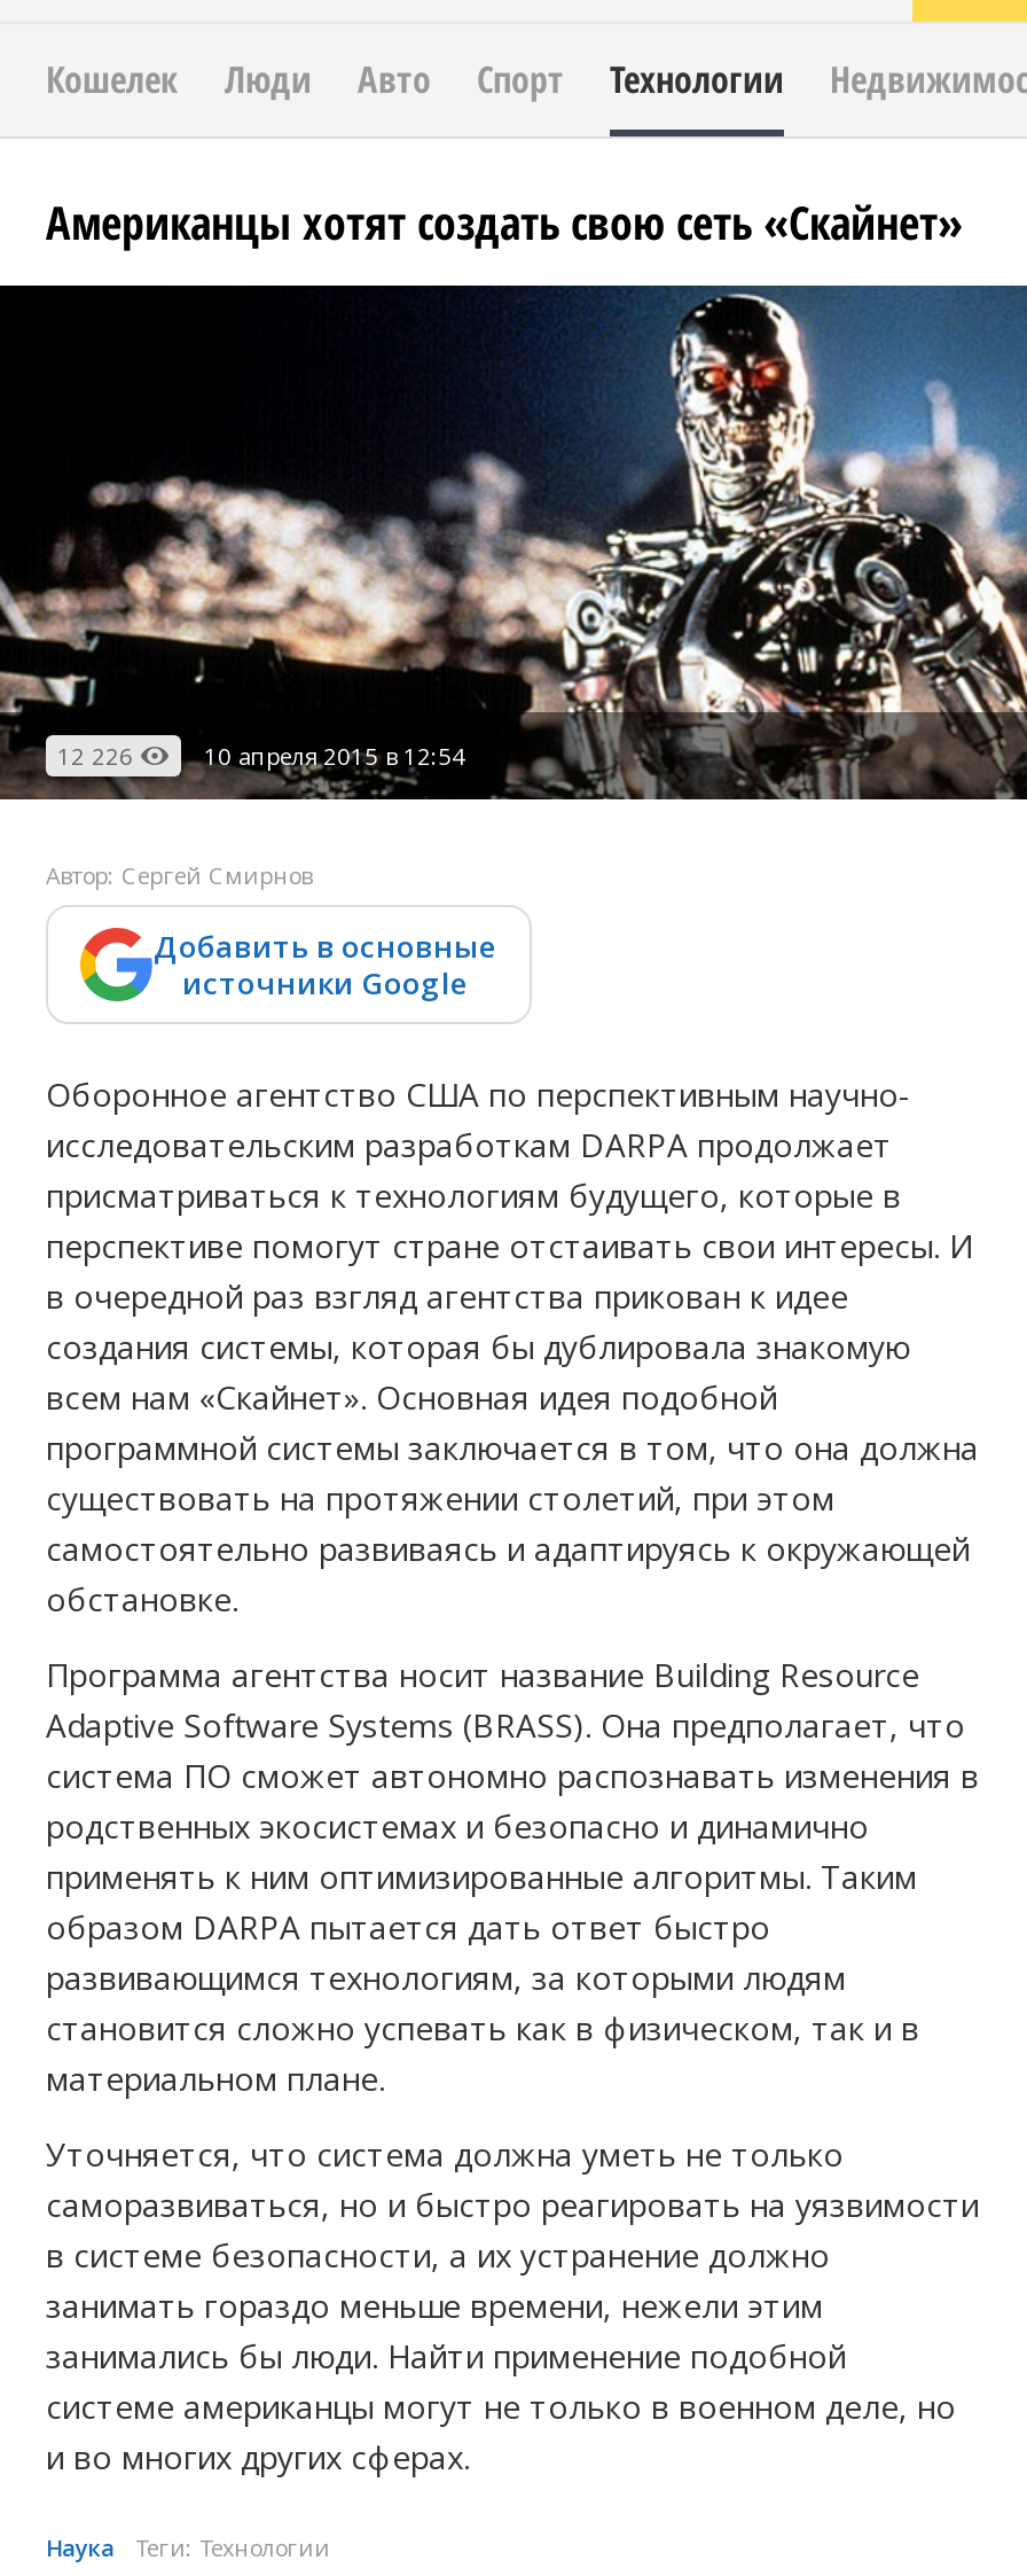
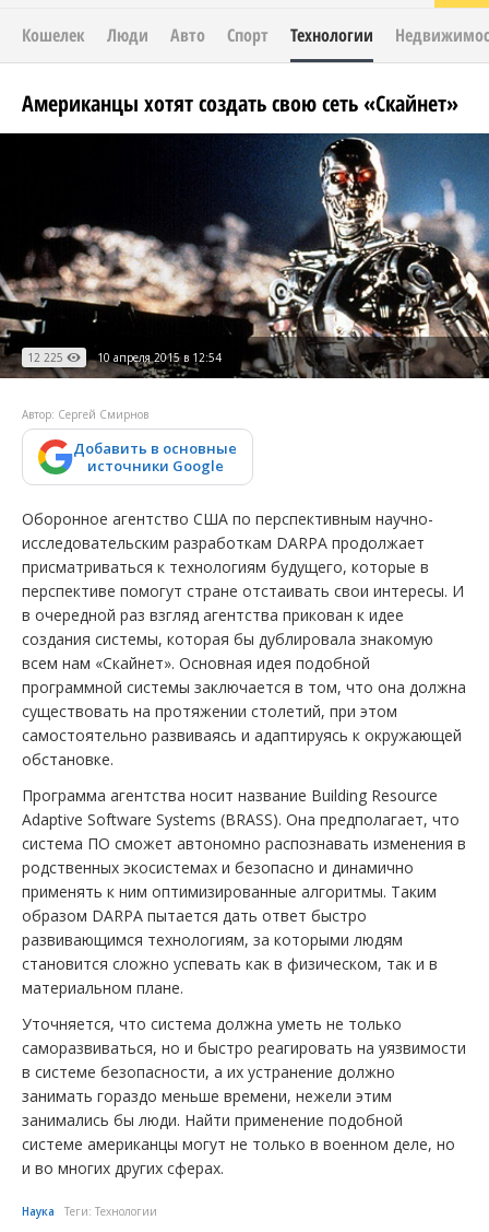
- 12 226 10 апреля 2015 в 12:54
+ 12 225 10 апреля 2015 в 12:54
